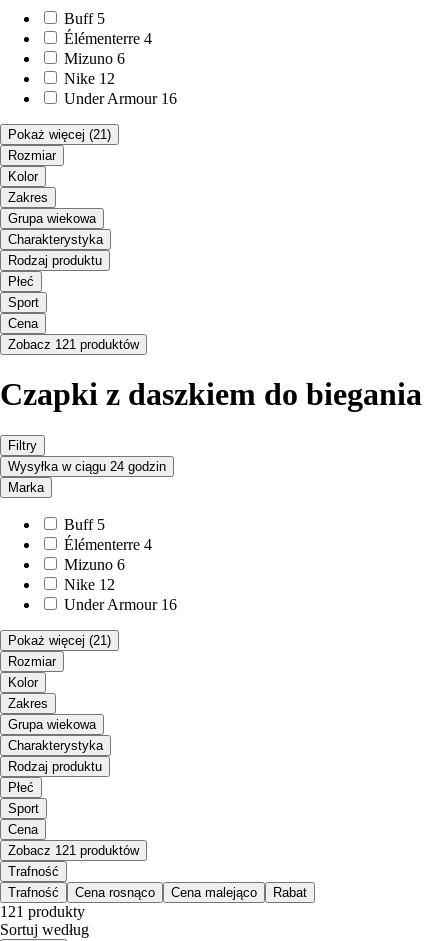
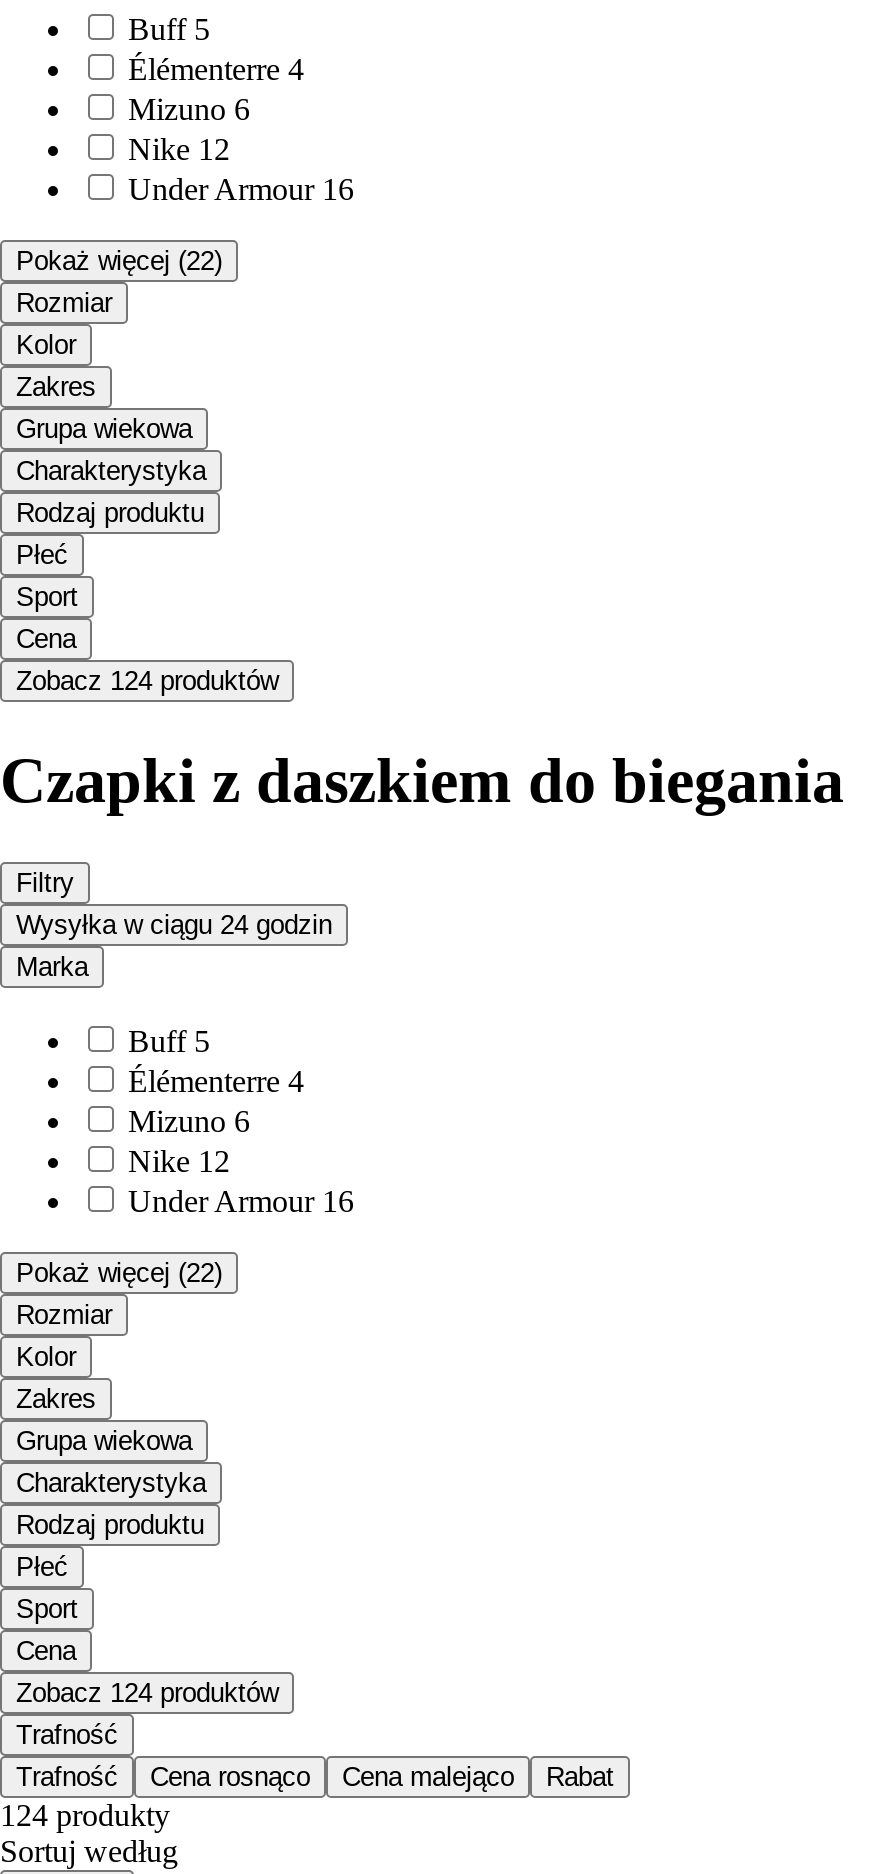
- Pokaż więcej (21)
+ Pokaż więcej (22)

- Zobacz 121 produktów
+ Zobacz 124 produktów

- Pokaż więcej (21)
+ Pokaż więcej (22)

- Zobacz 121 produktów
+ Zobacz 124 produktów

- 121 produkty
+ 124 produkty
